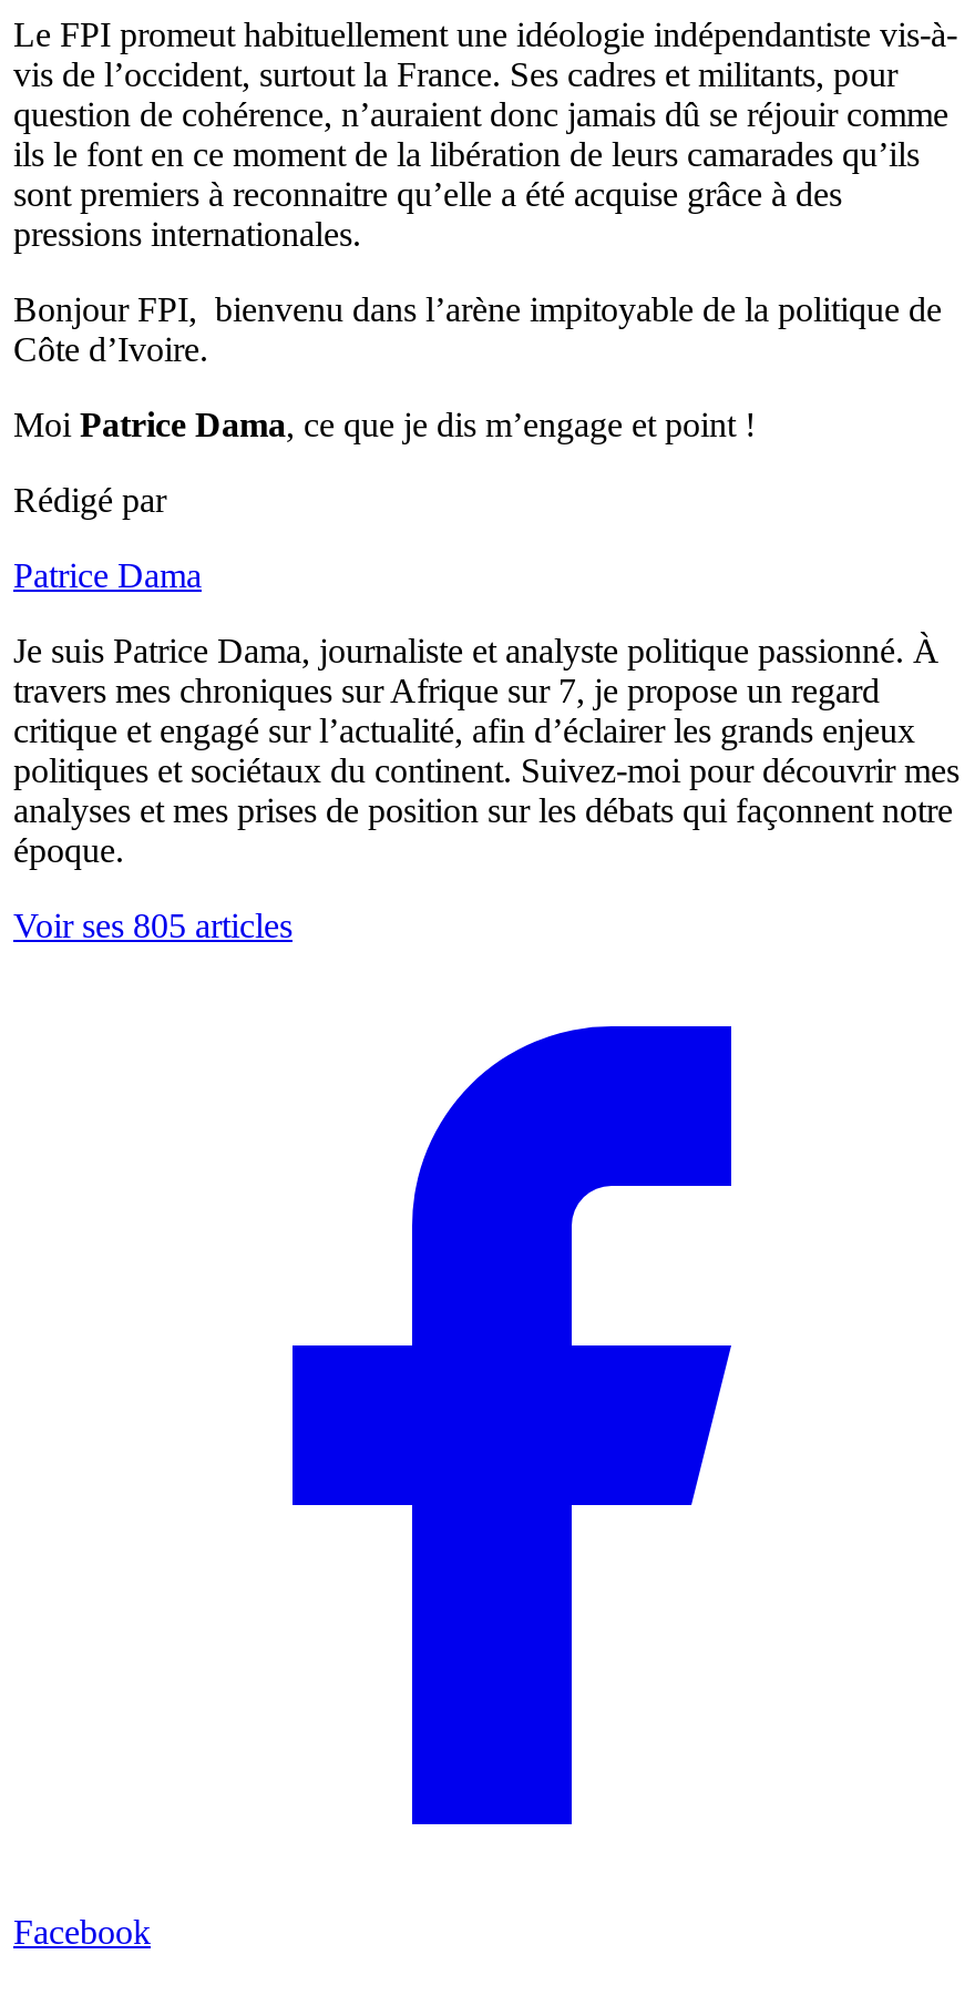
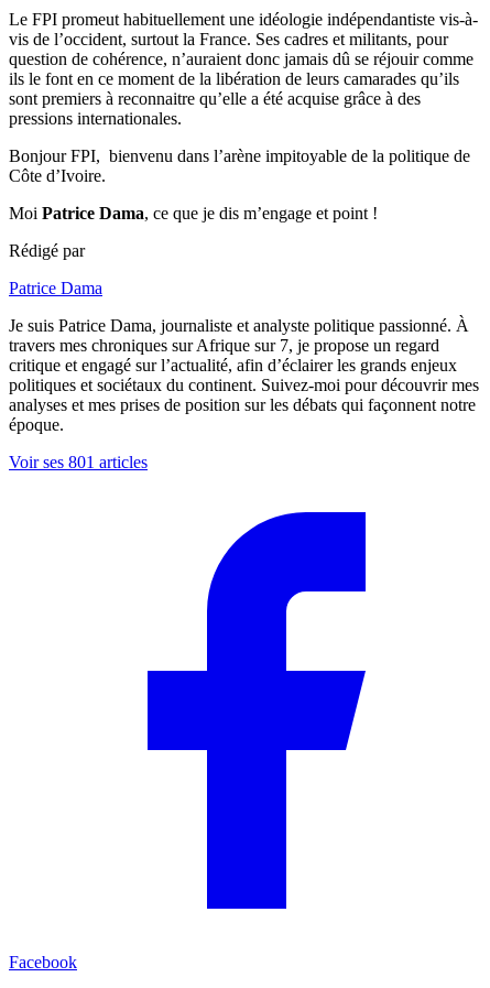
- Voir ses 805 articles
+ Voir ses 801 articles
